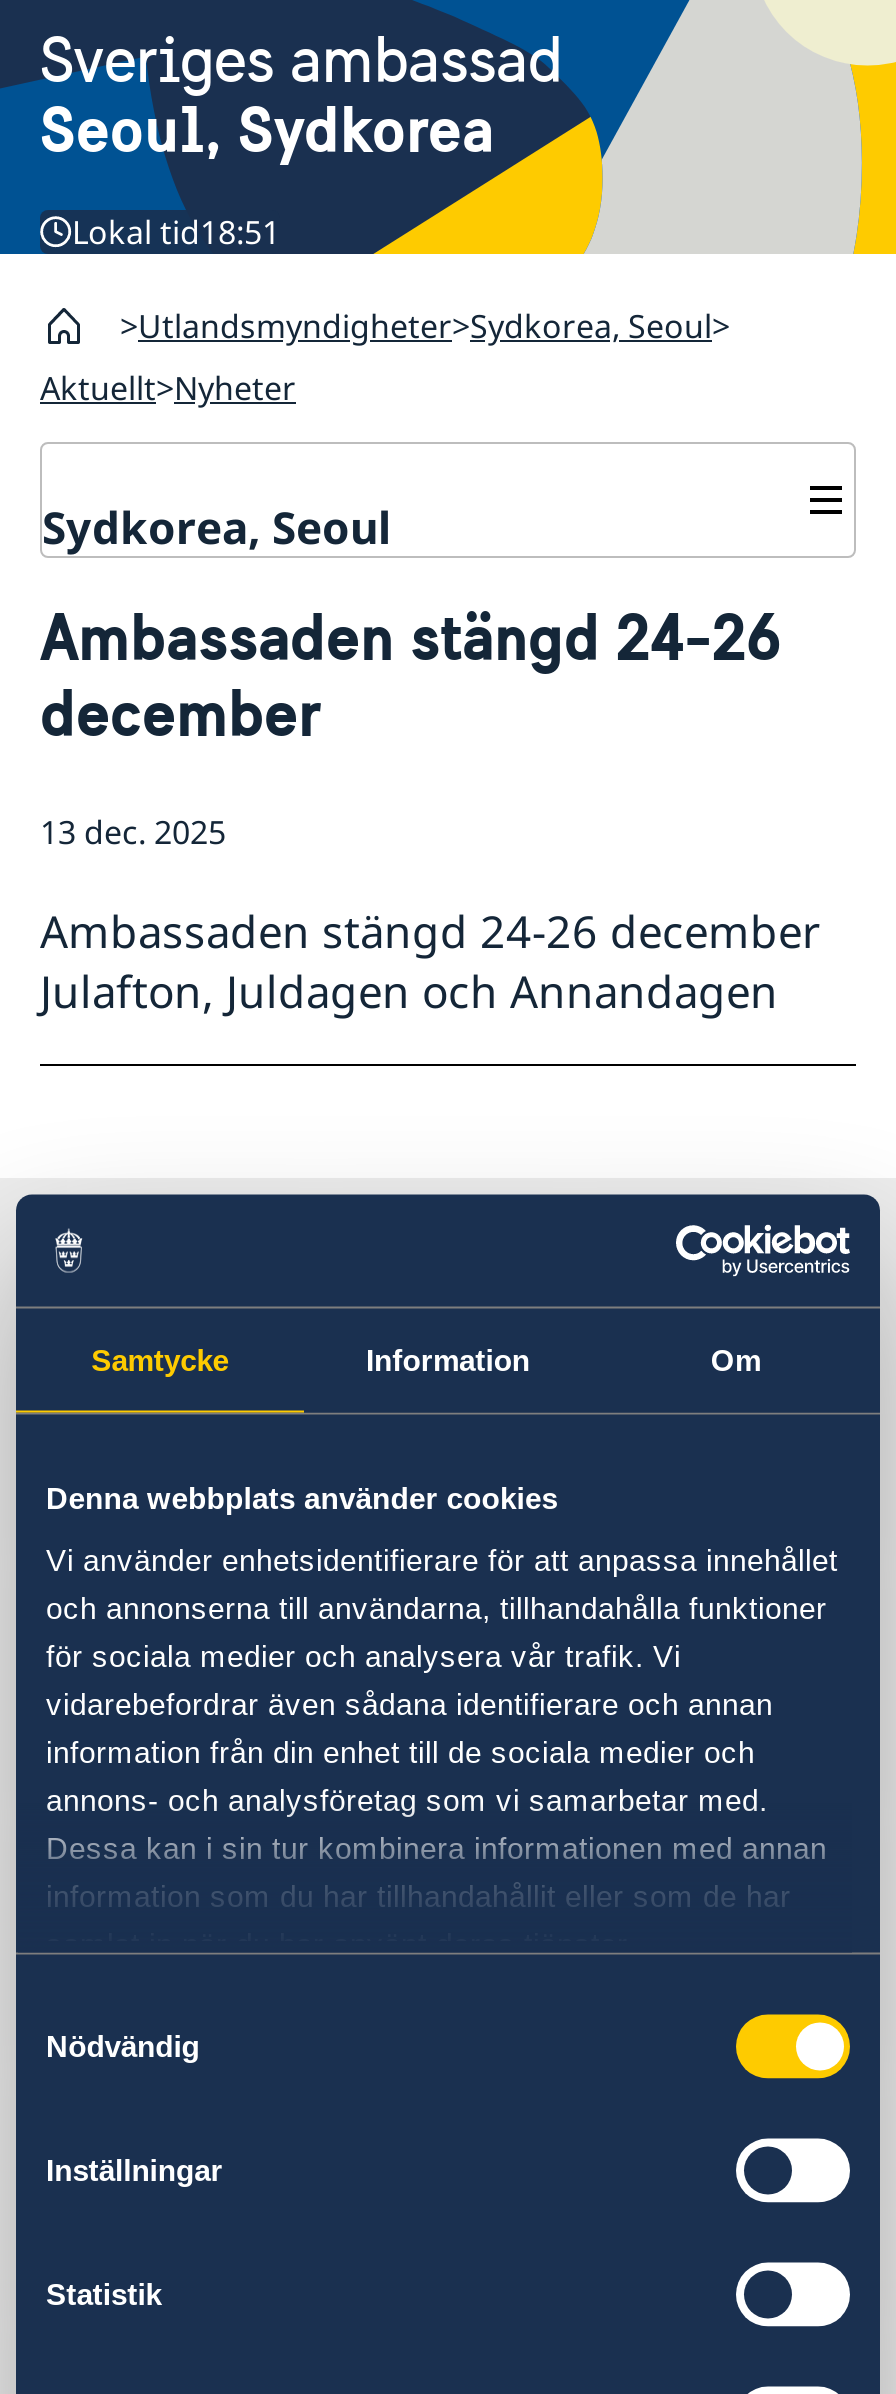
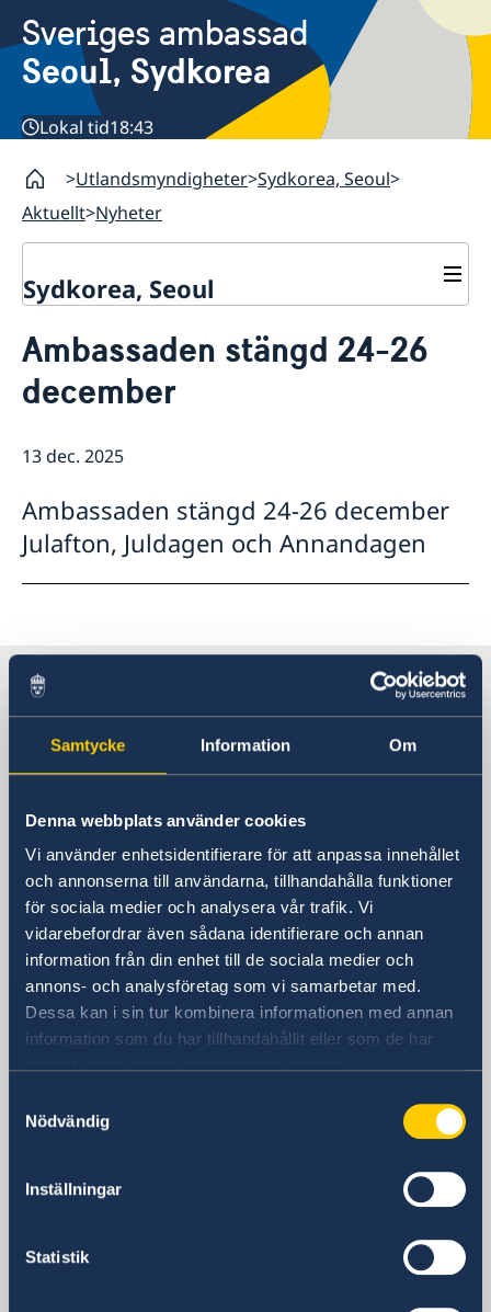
- Lokal tid18:51
+ Lokal tid18:43
